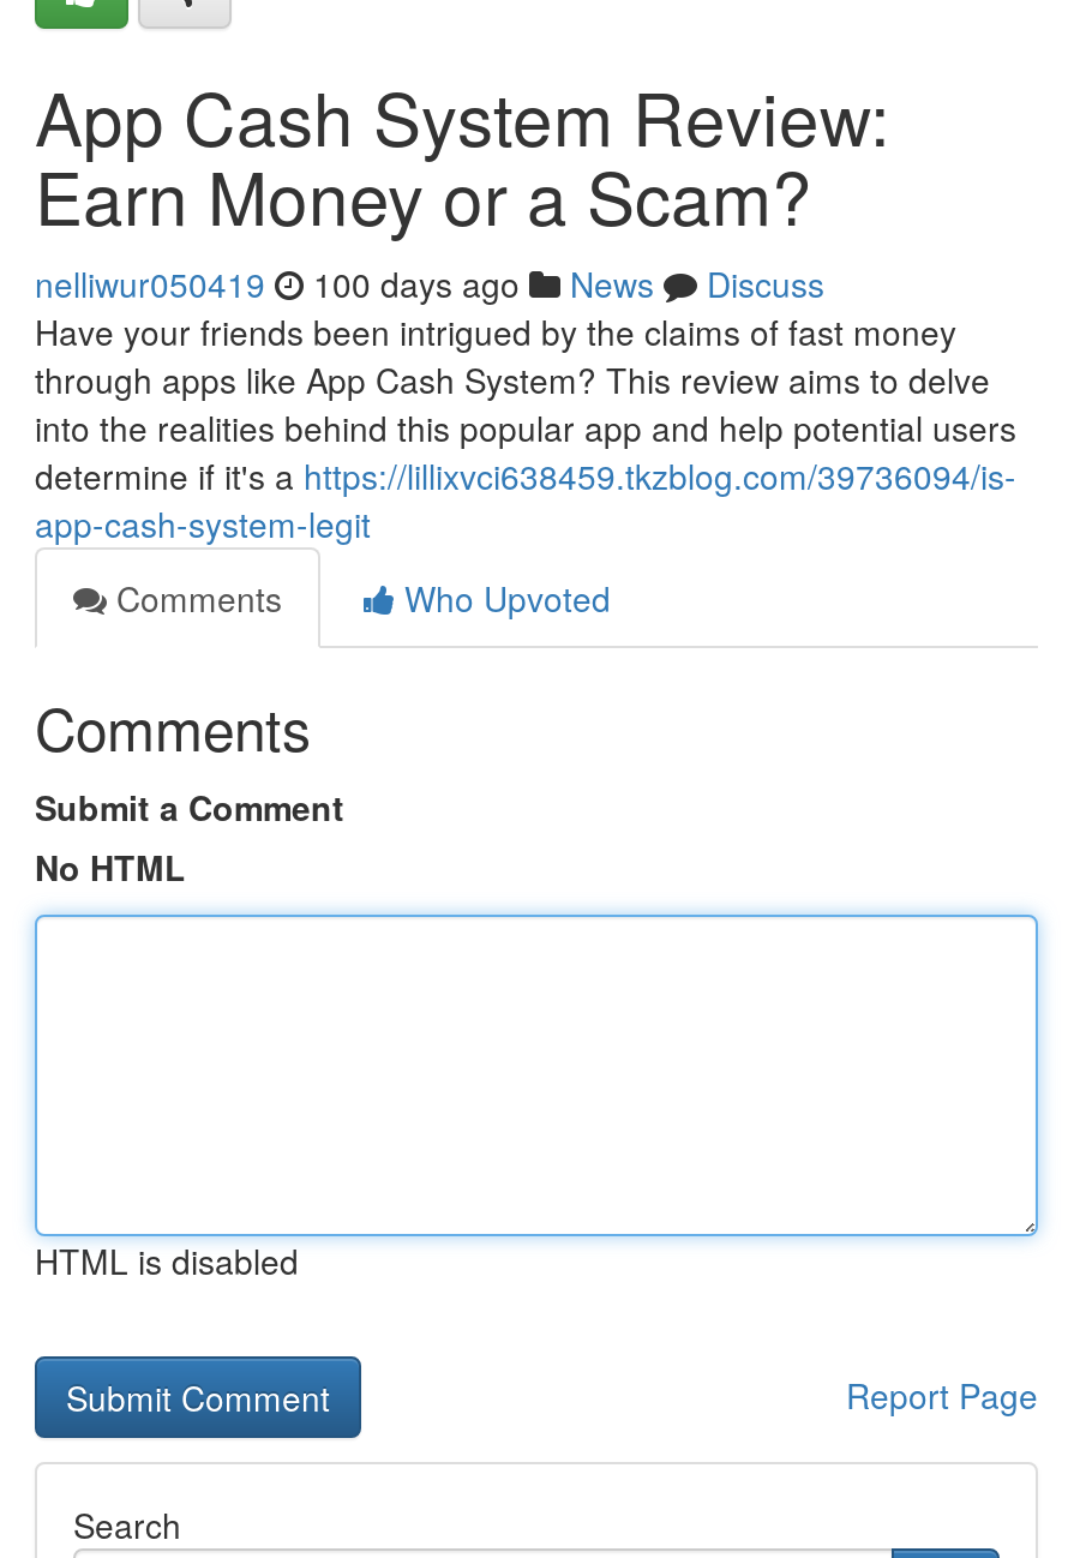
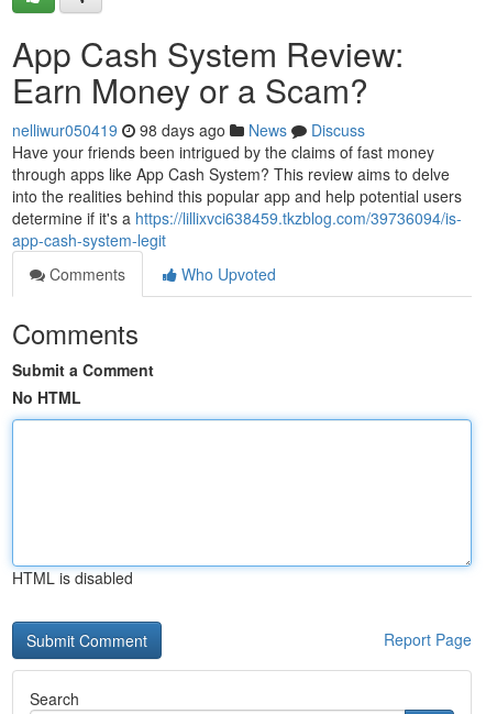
- nelliwur050419 100 days ago News Discuss
+ nelliwur050419 98 days ago News Discuss
